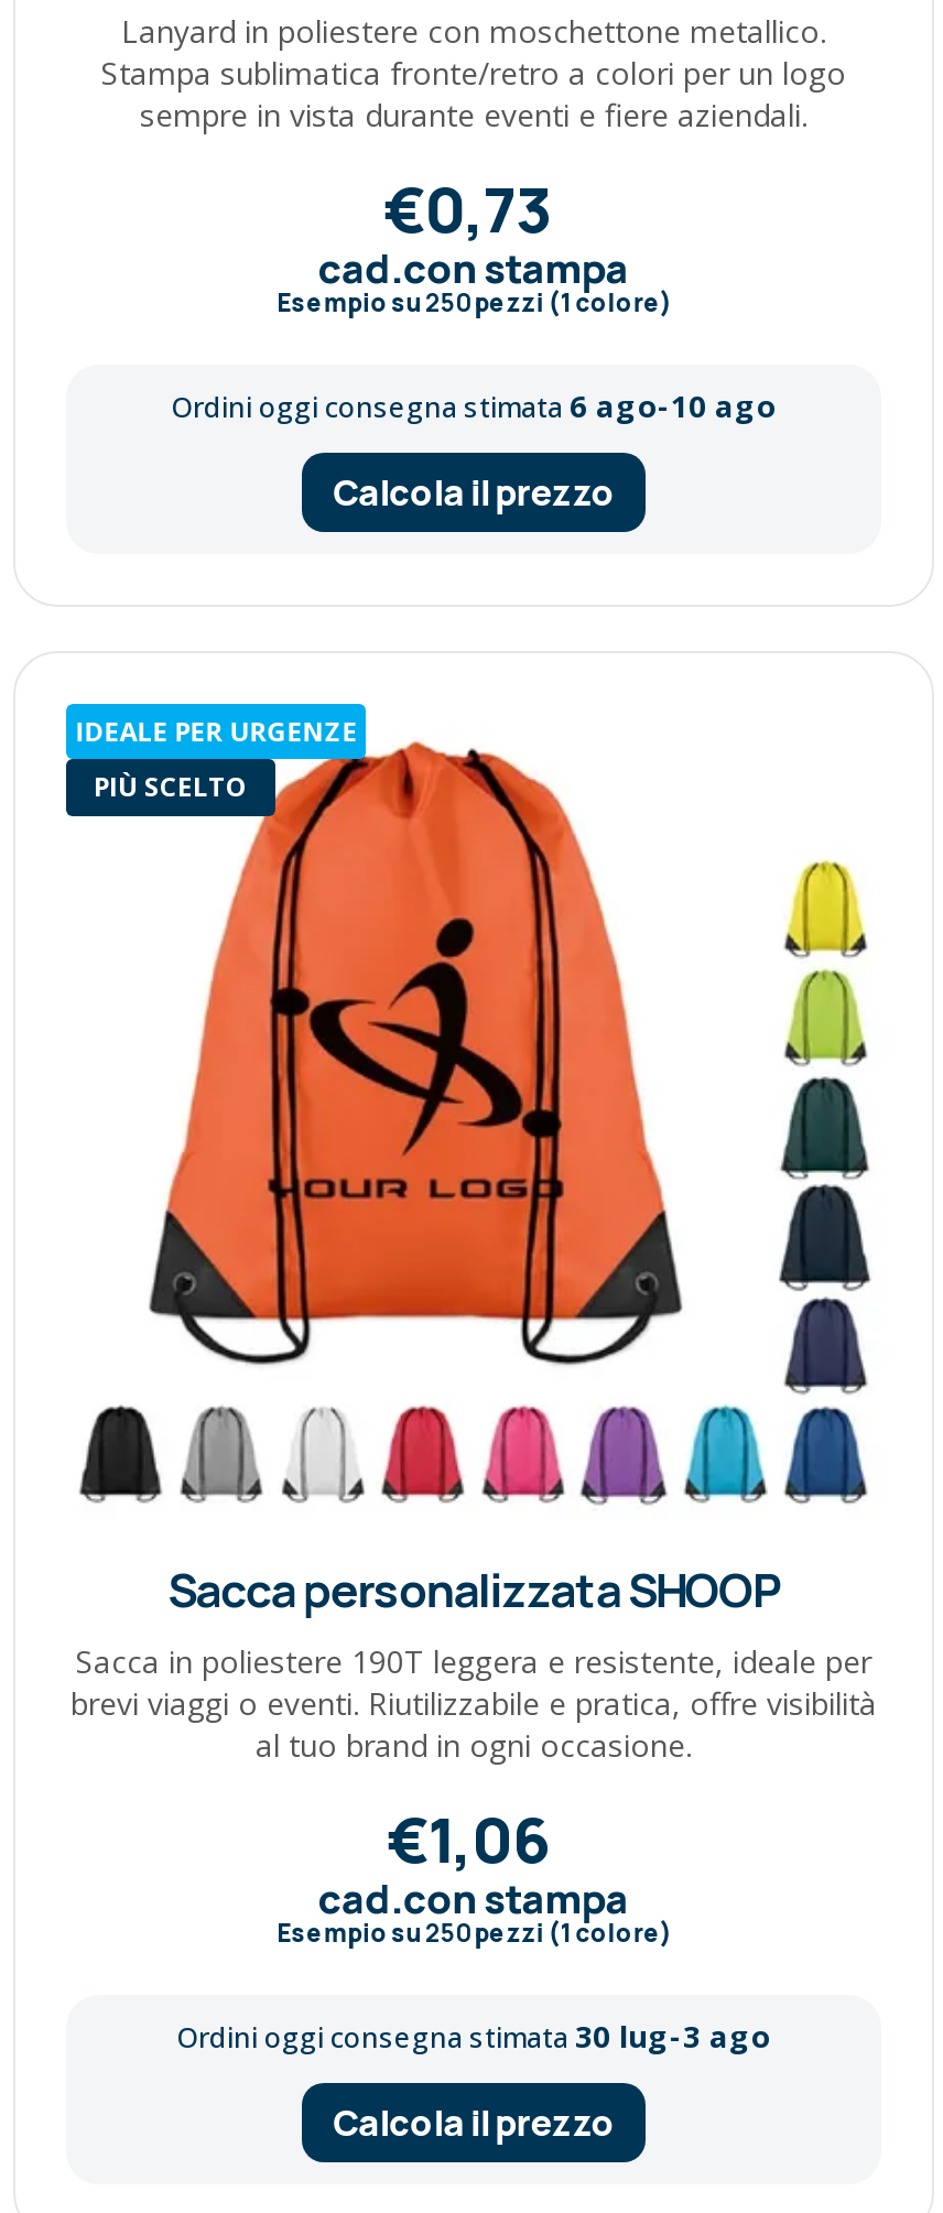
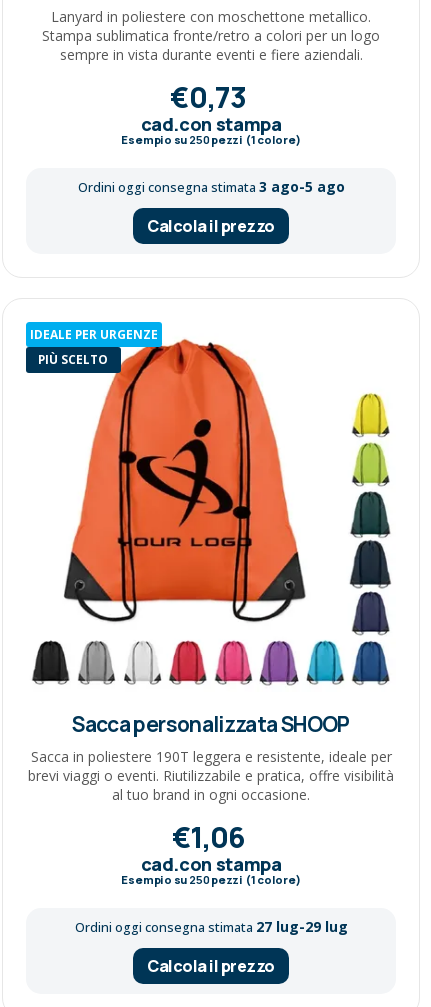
- Ordini oggi consegna stimata 6 ago-10 ago
+ Ordini oggi consegna stimata 3 ago-5 ago

- Ordini oggi consegna stimata 30 lug-3 ago
+ Ordini oggi consegna stimata 27 lug-29 lug
